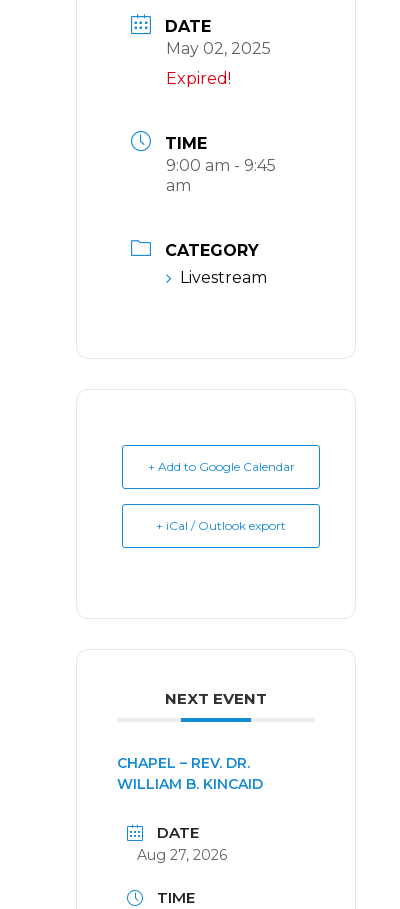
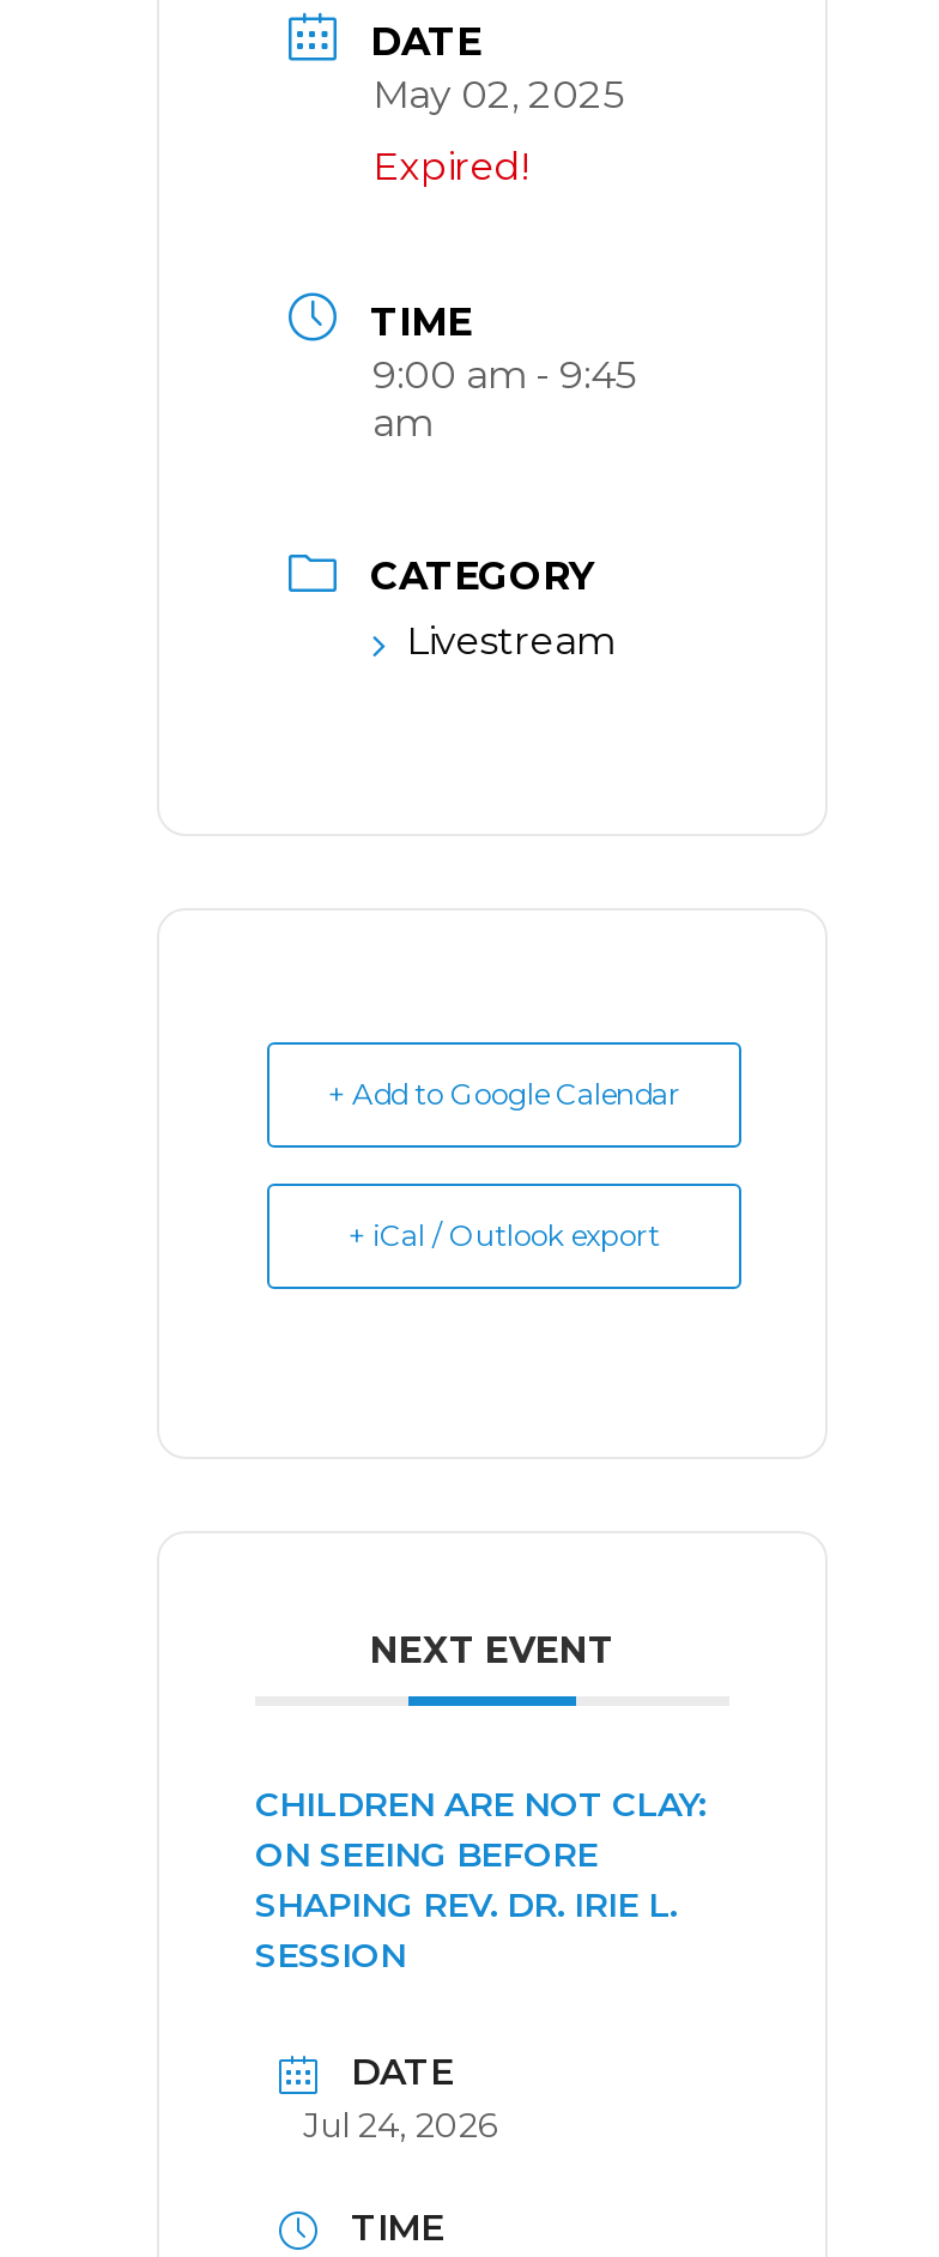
- CHAPEL – REV. DR.
- WILLIAM B. KINCAID
+ CHILDREN ARE NOT CLAY:
+ ON SEEING BEFORE
+ SHAPING REV. DR. IRIE L.
+ SESSION

- Aug 27, 2026
+ Jul 24, 2026
